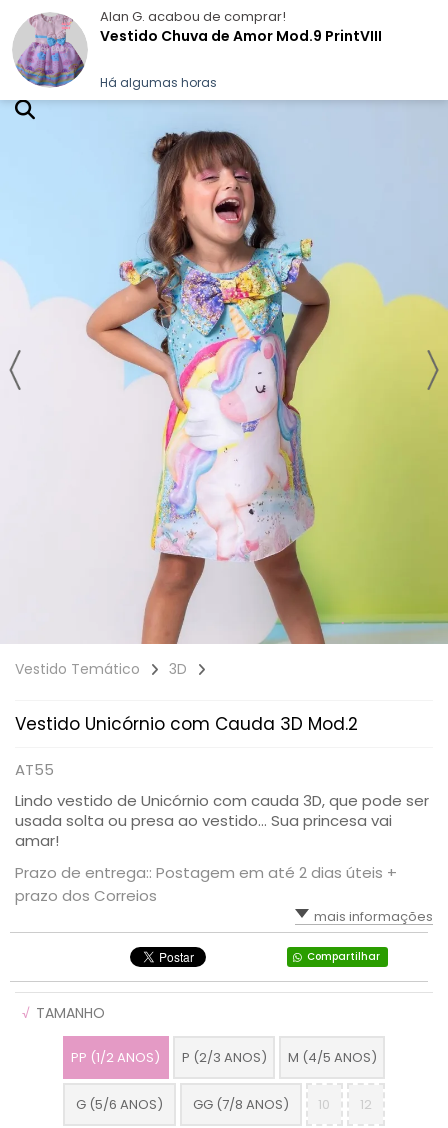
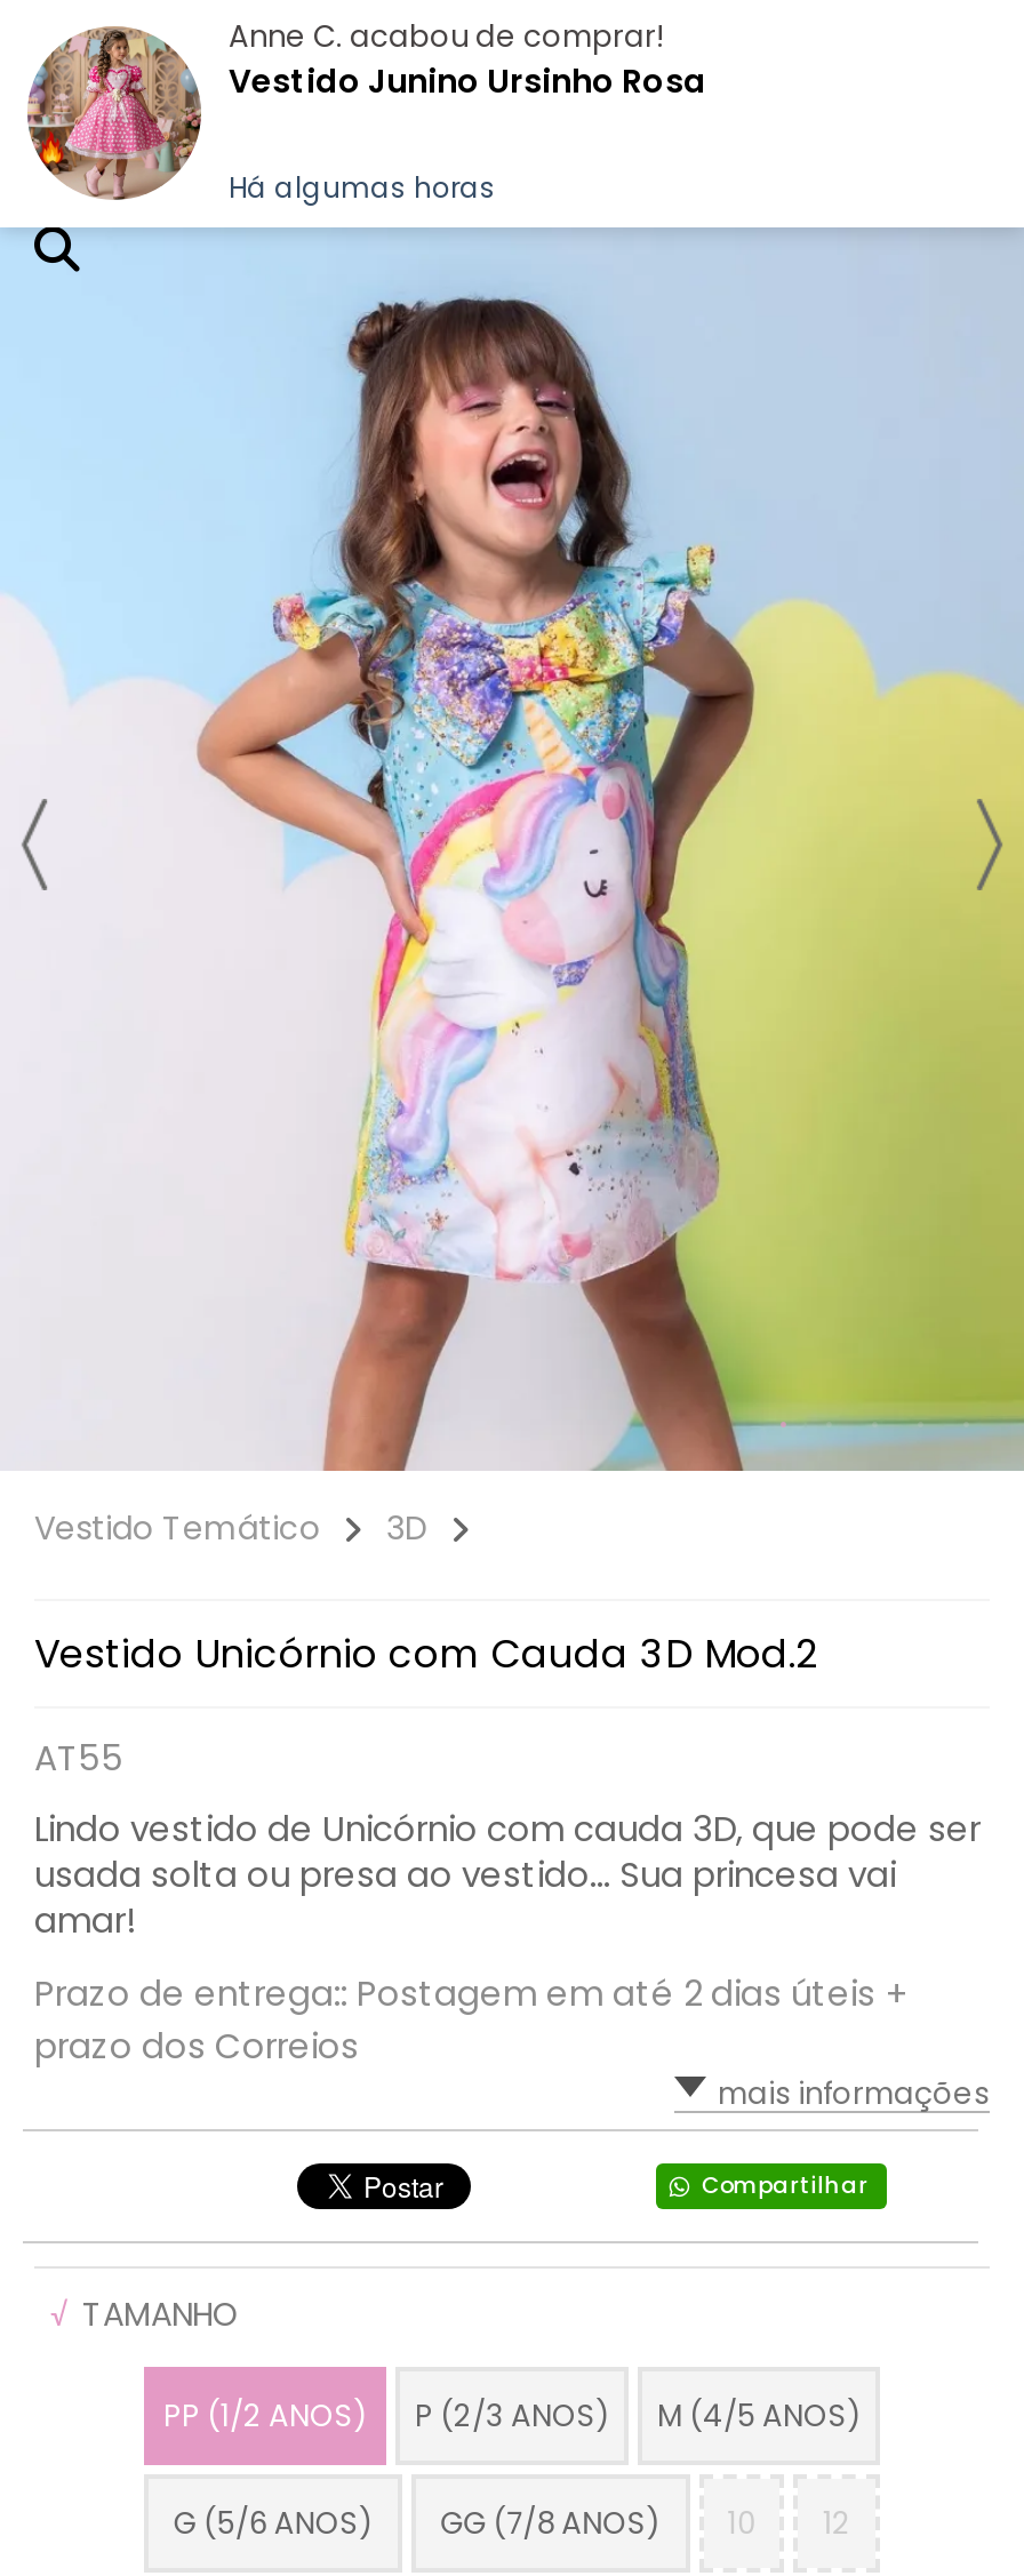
- [image]
- Alan G. acabou de comprar!
- Vestido Chuva de Amor Mod.9 PrintVIII
+ [image]
+ Anne C. acabou de comprar!
+ Vestido Junino Ursinho Rosa
